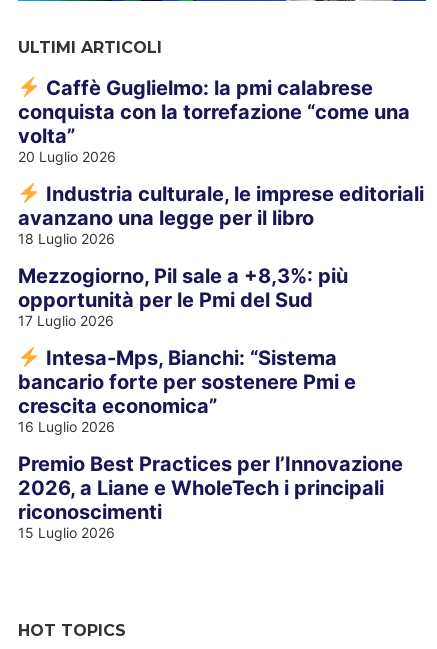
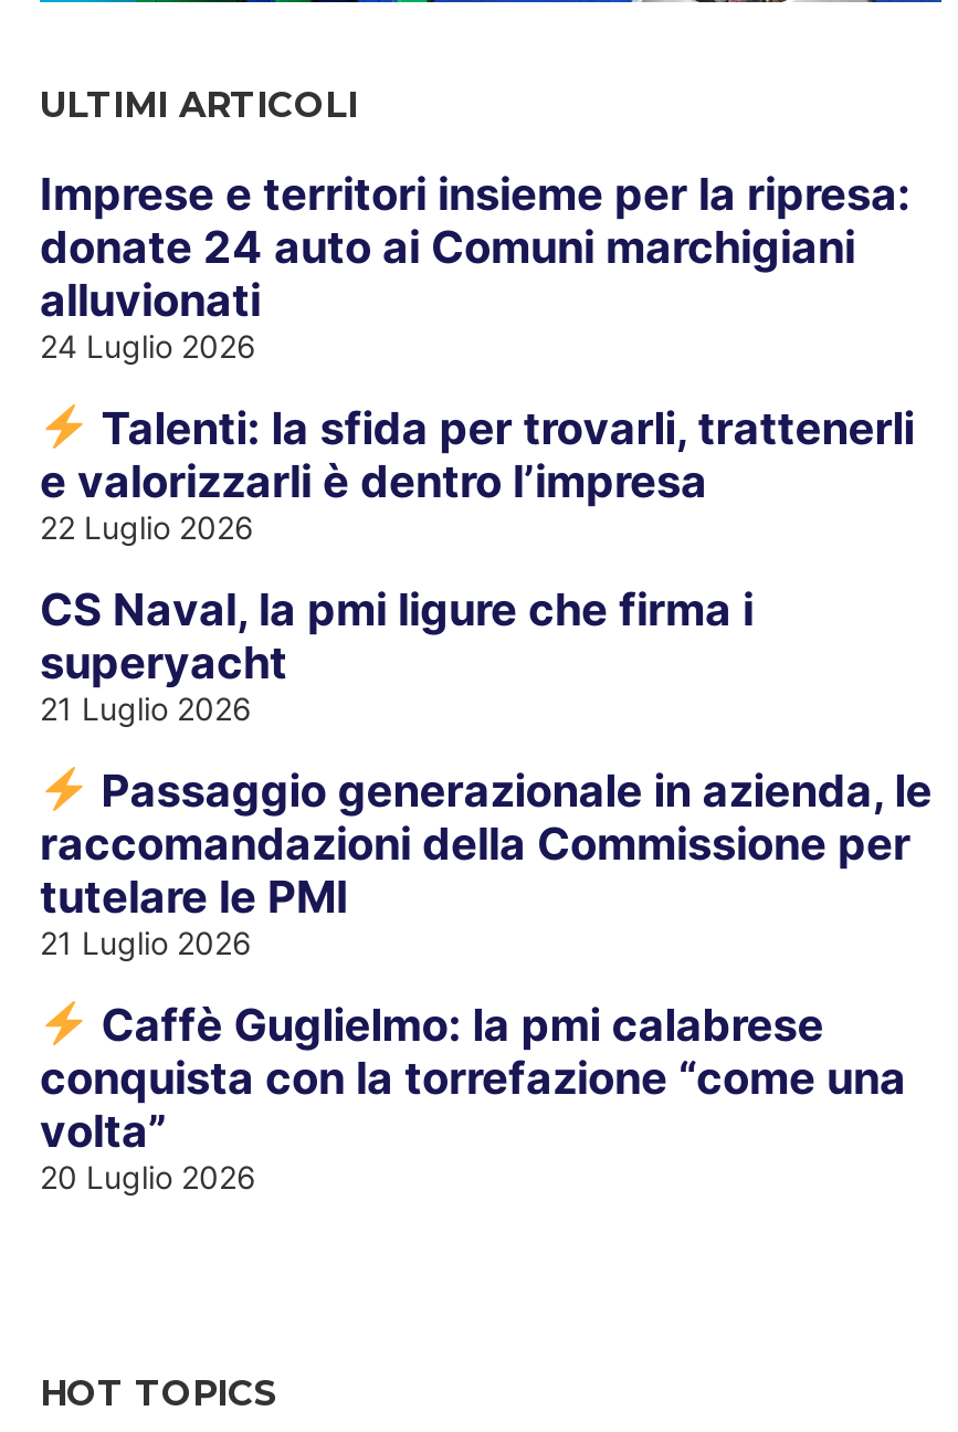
+ Imprese e territori insieme per la ripresa:
+ donate 24 auto ai Comuni marchigiani
+ alluvionati
+ 24 Luglio 2026
+ Talenti: la sfida per trovarli, trattenerli
+ e valorizzarli è dentro l’impresa
+ 22 Luglio 2026
+ CS Naval, la pmi ligure che firma i
+ superyacht
+ 21 Luglio 2026
+ Passaggio generazionale in azienda, le
+ raccomandazioni della Commissione per
+ tutelare le PMI
+ 21 Luglio 2026

moved down: Caffè Guglielmo: la pmi calabrese | conquista con la torrefazione “come una | volta” | 20 Luglio 2026

- Industria culturale, le imprese editoriali
- avanzano una legge per il libro
- 18 Luglio 2026
- Mezzogiorno, Pil sale a +8,3%: più
- opportunità per le Pmi del Sud
- 17 Luglio 2026
- Intesa-Mps, Bianchi: “Sistema
- bancario forte per sostenere Pmi e
- crescita economica”
- 16 Luglio 2026
- Premio Best Practices per l’Innovazione
- 2026, a Liane e WholeTech i principali
- riconoscimenti
- 15 Luglio 2026
